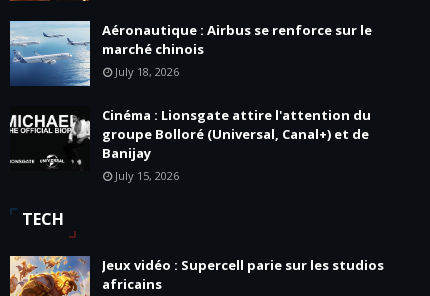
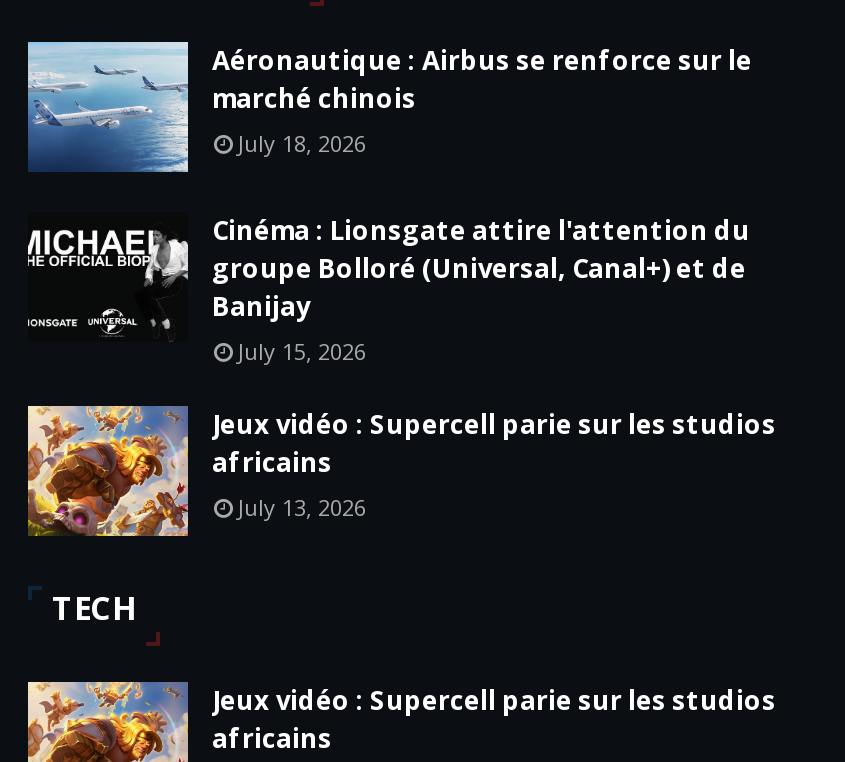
+ [image]
+ Jeux vidéo : Supercell parie sur les studios
+ africains
+ July 13, 2026
